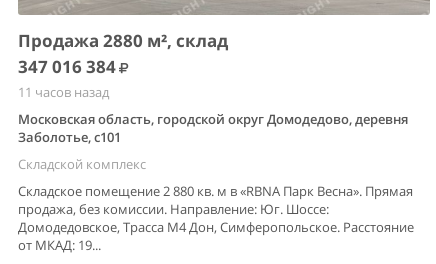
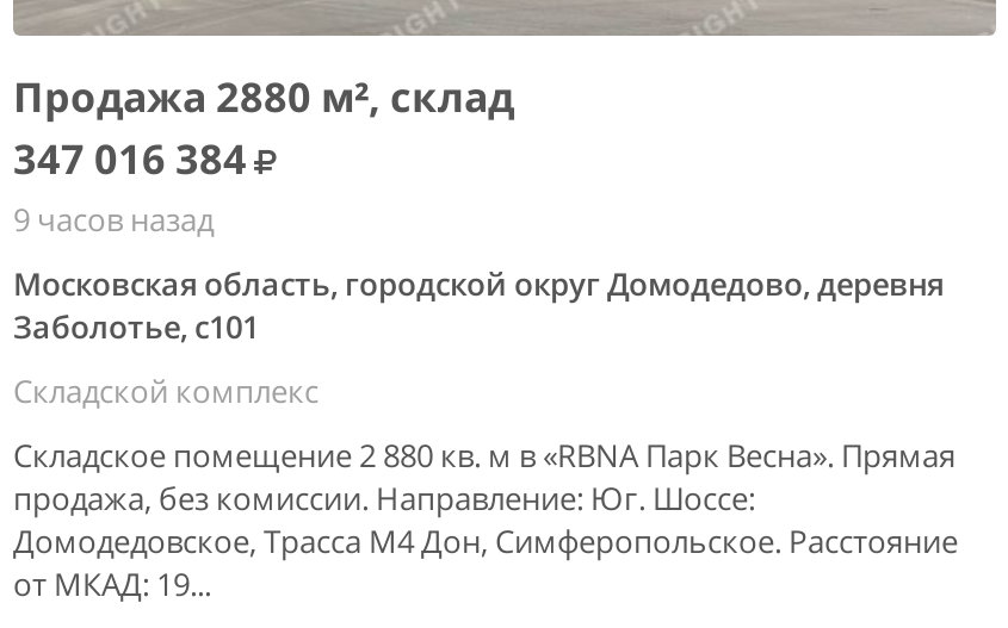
- 11 часов назад
+ 9 часов назад
